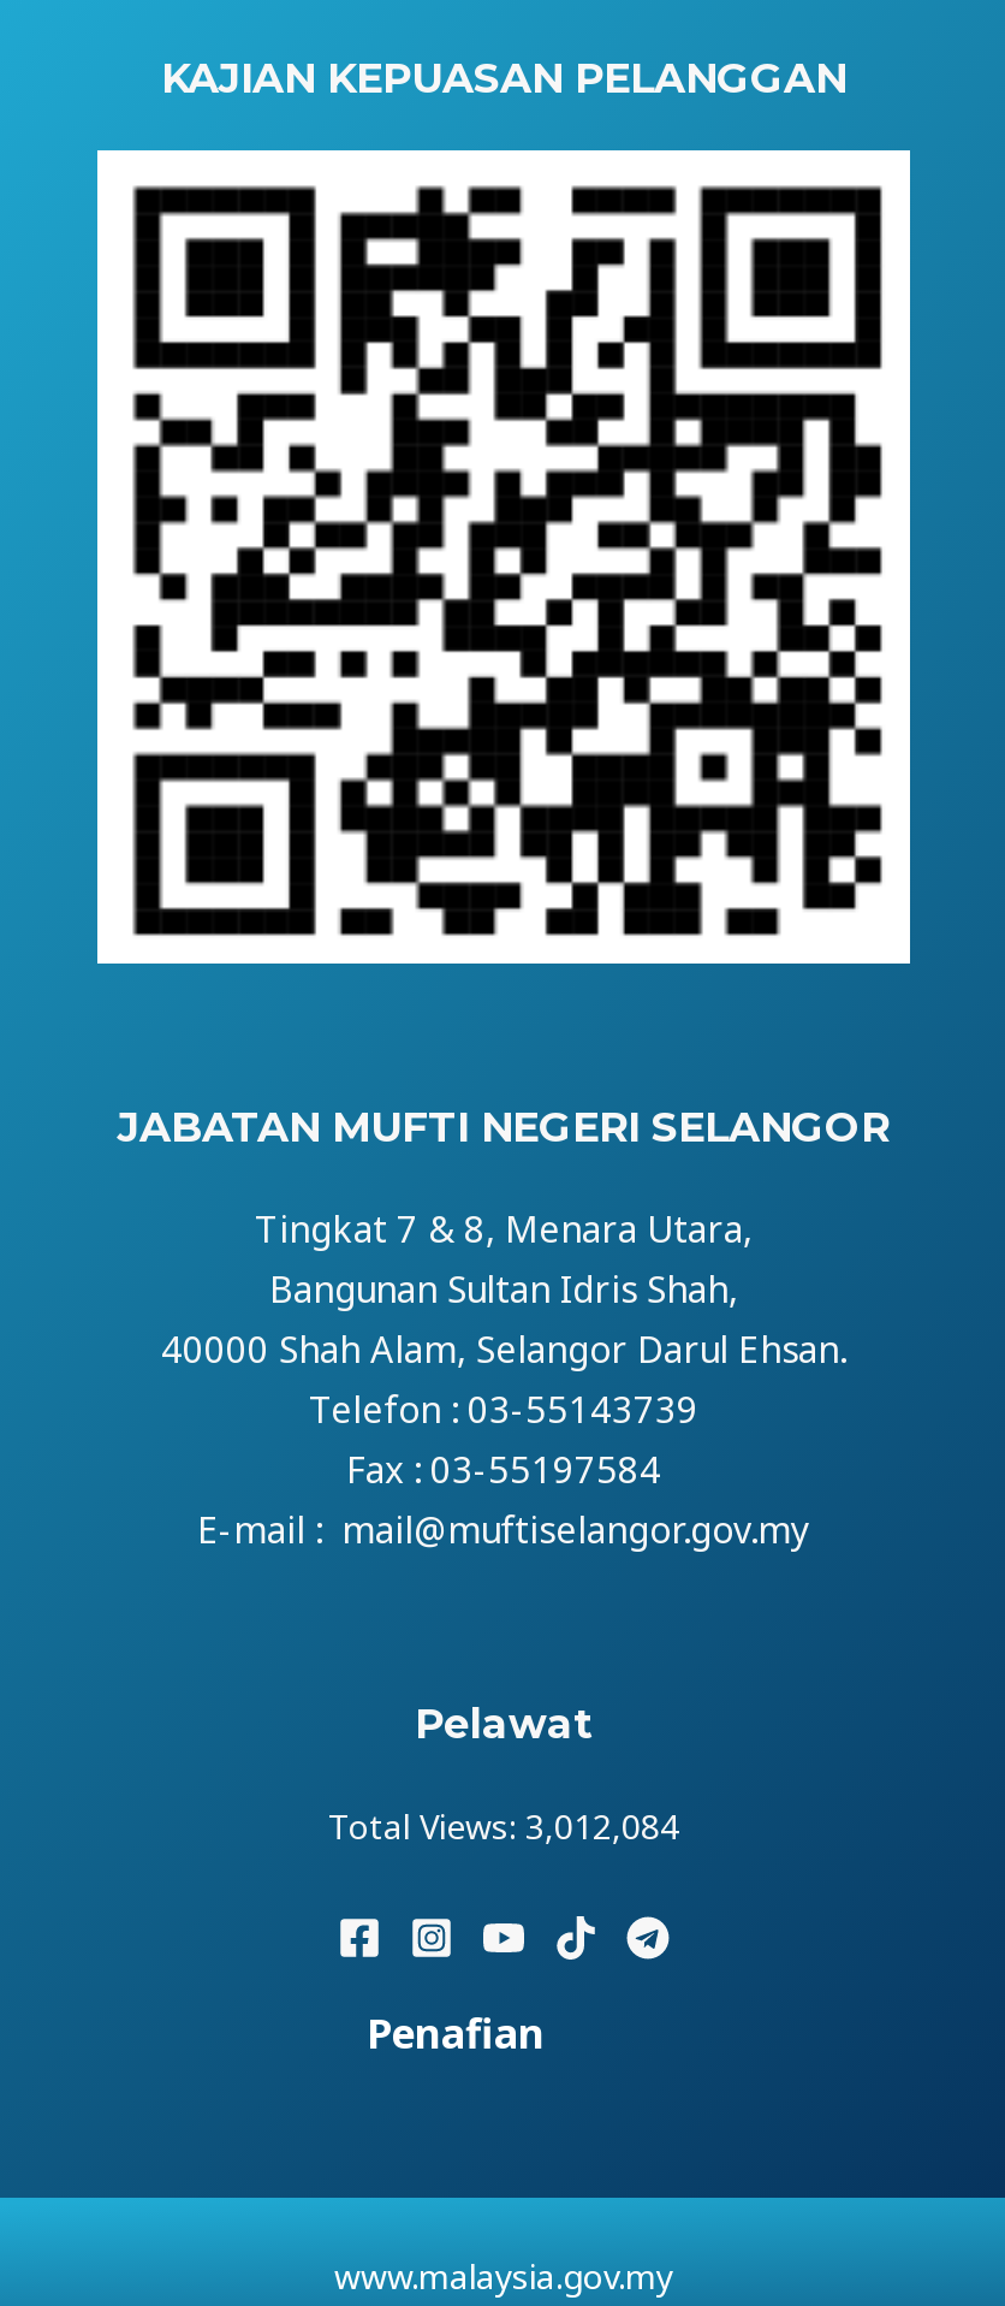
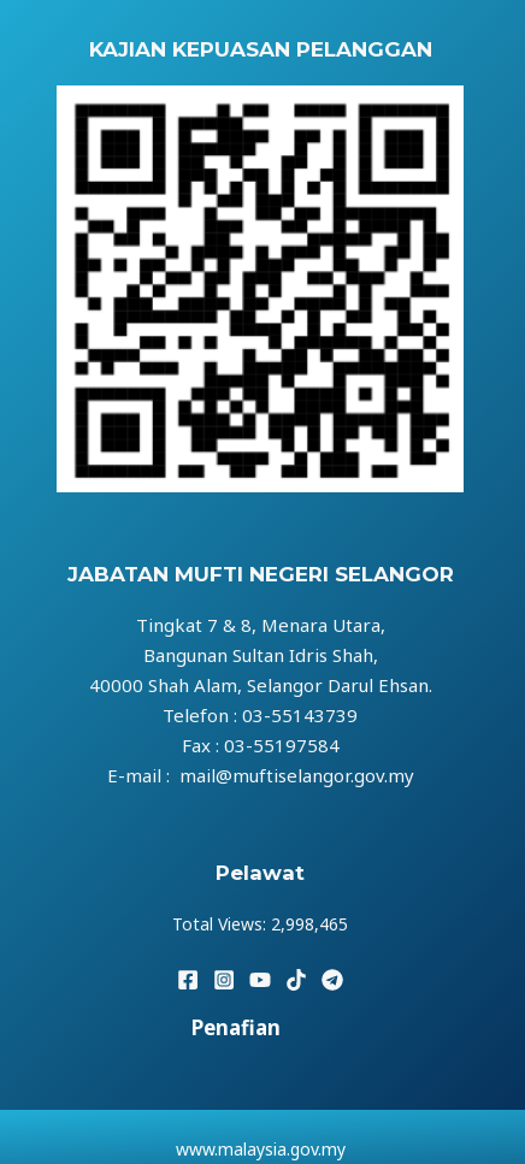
- Total Views: 3,012,084
+ Total Views: 2,998,465
